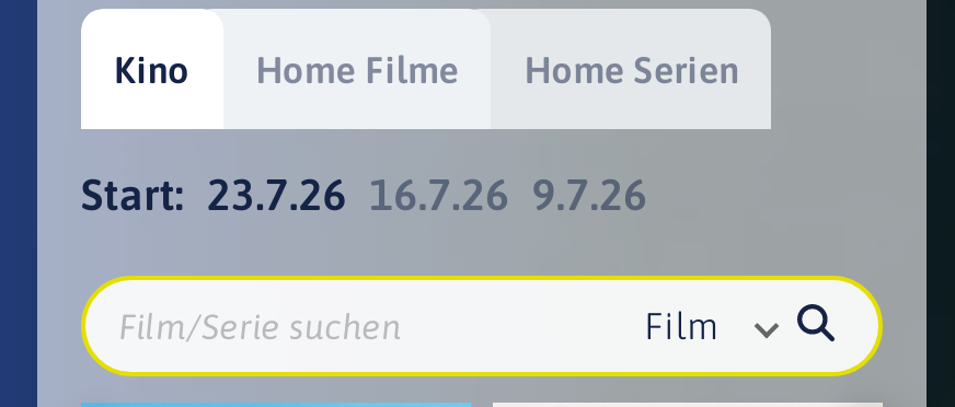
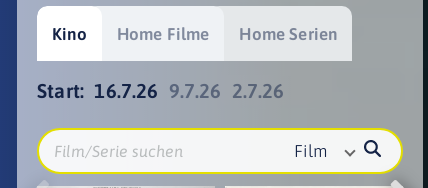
- Start: 23.7.26 16.7.26 9.7.26
+ Start: 16.7.26 9.7.26 2.7.26
